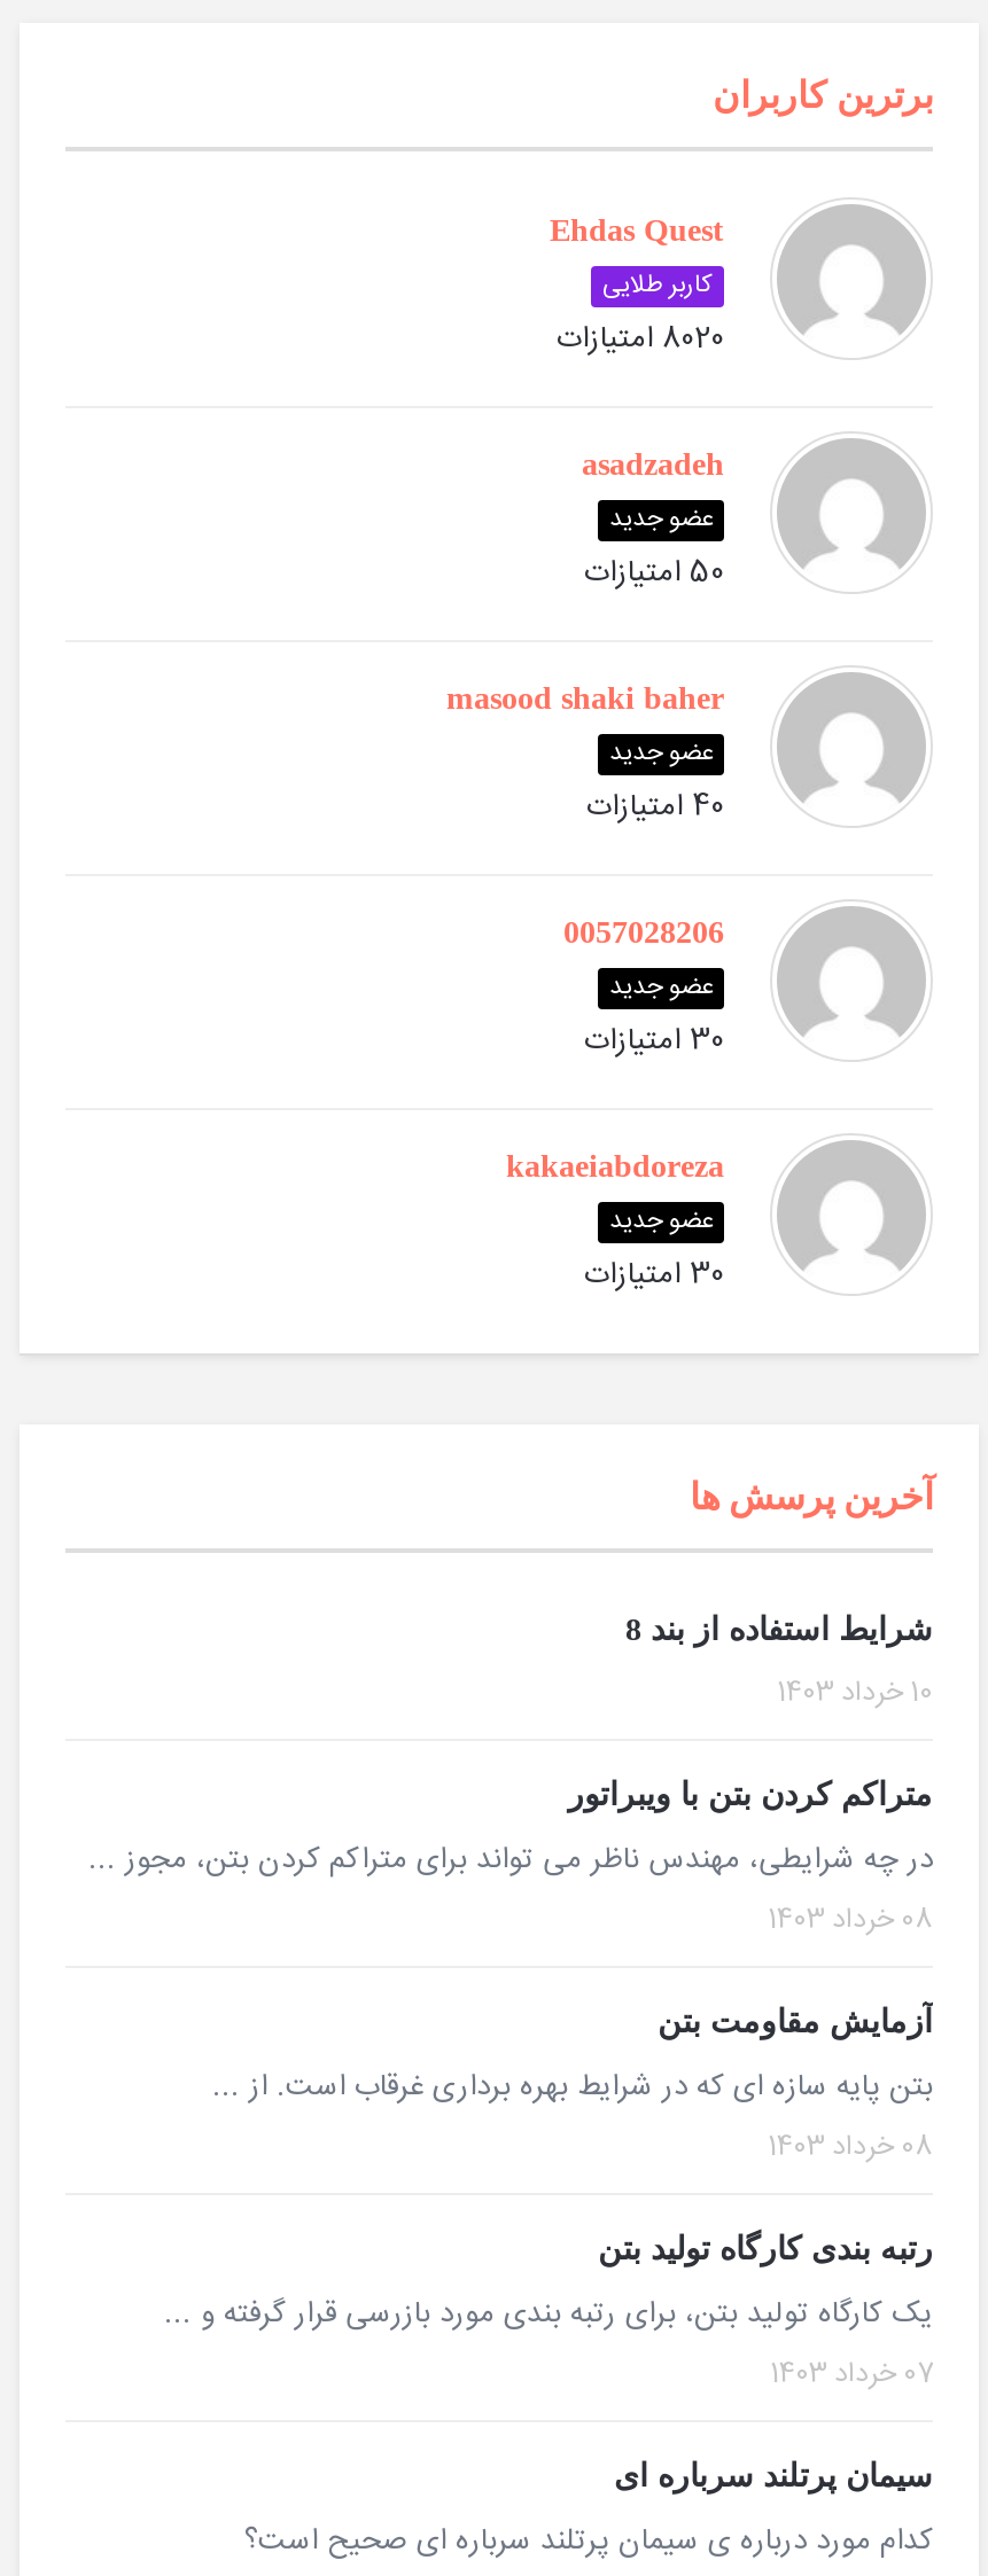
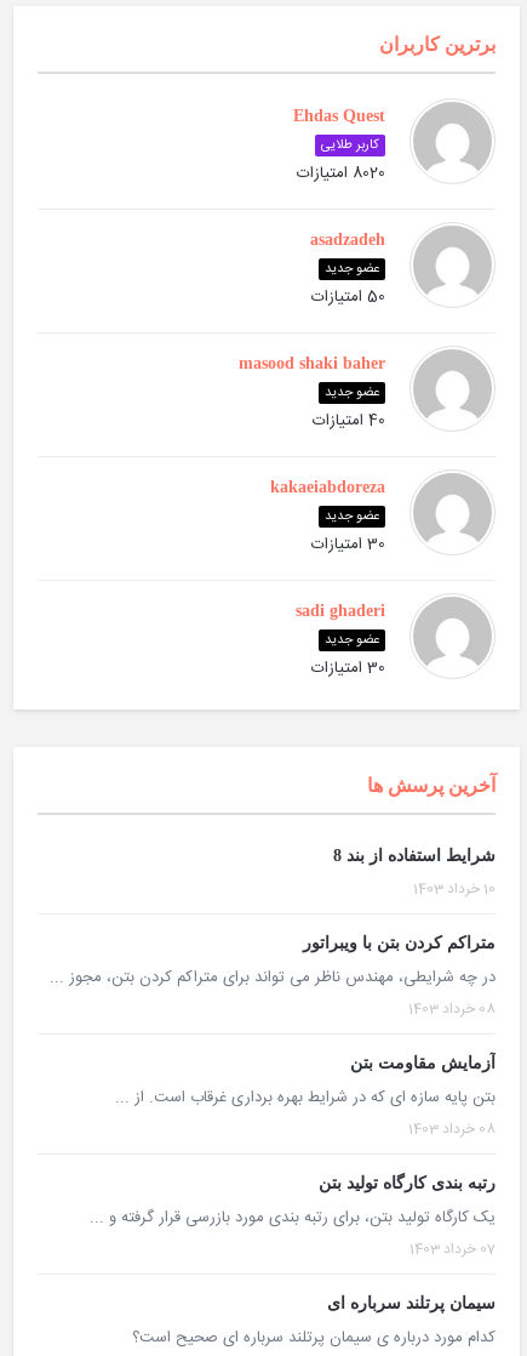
- 0057028206

+ sadi ghaderi

moved up: kakaeiabdoreza
